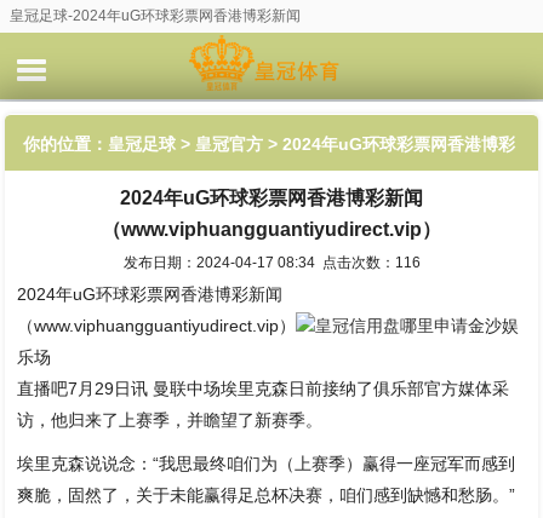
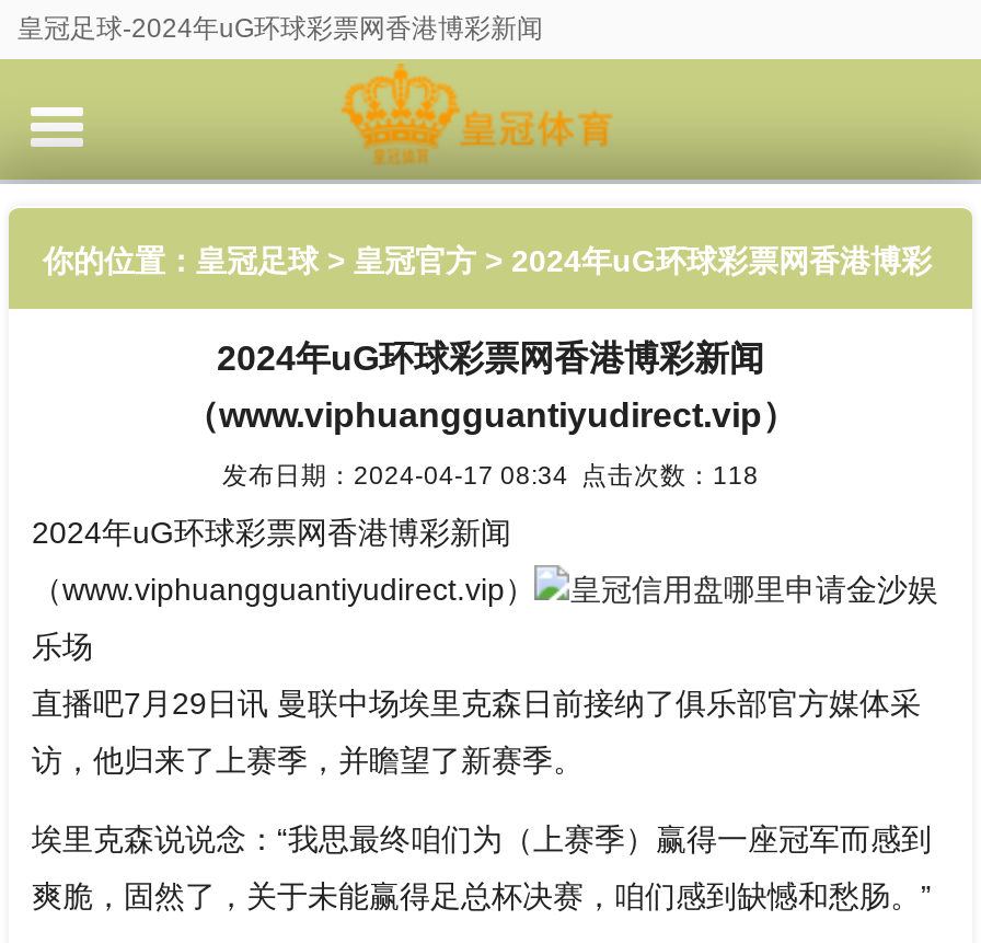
- 发布日期：2024-04-17 08:34 点击次数：116
+ 发布日期：2024-04-17 08:34 点击次数：118
